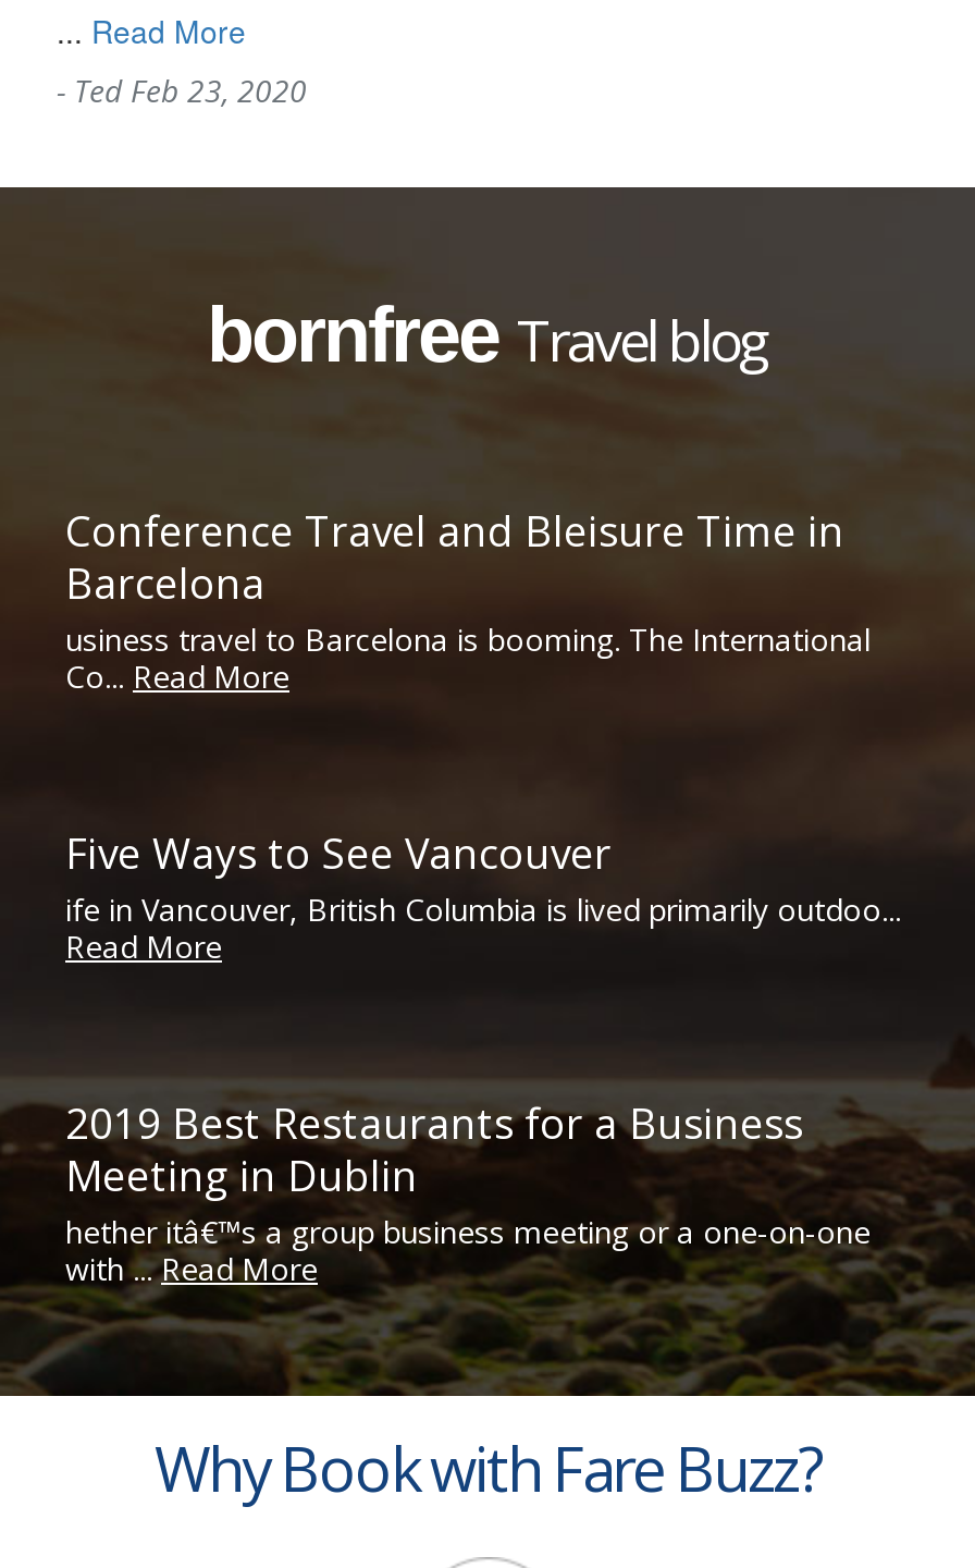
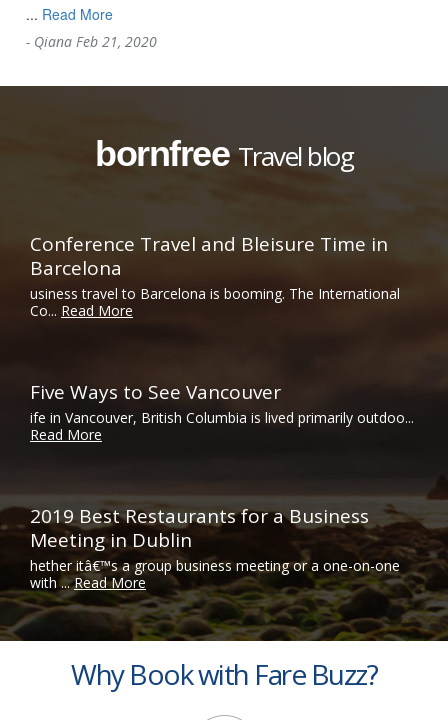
- - Ted Feb 23, 2020
+ - Qiana Feb 21, 2020
